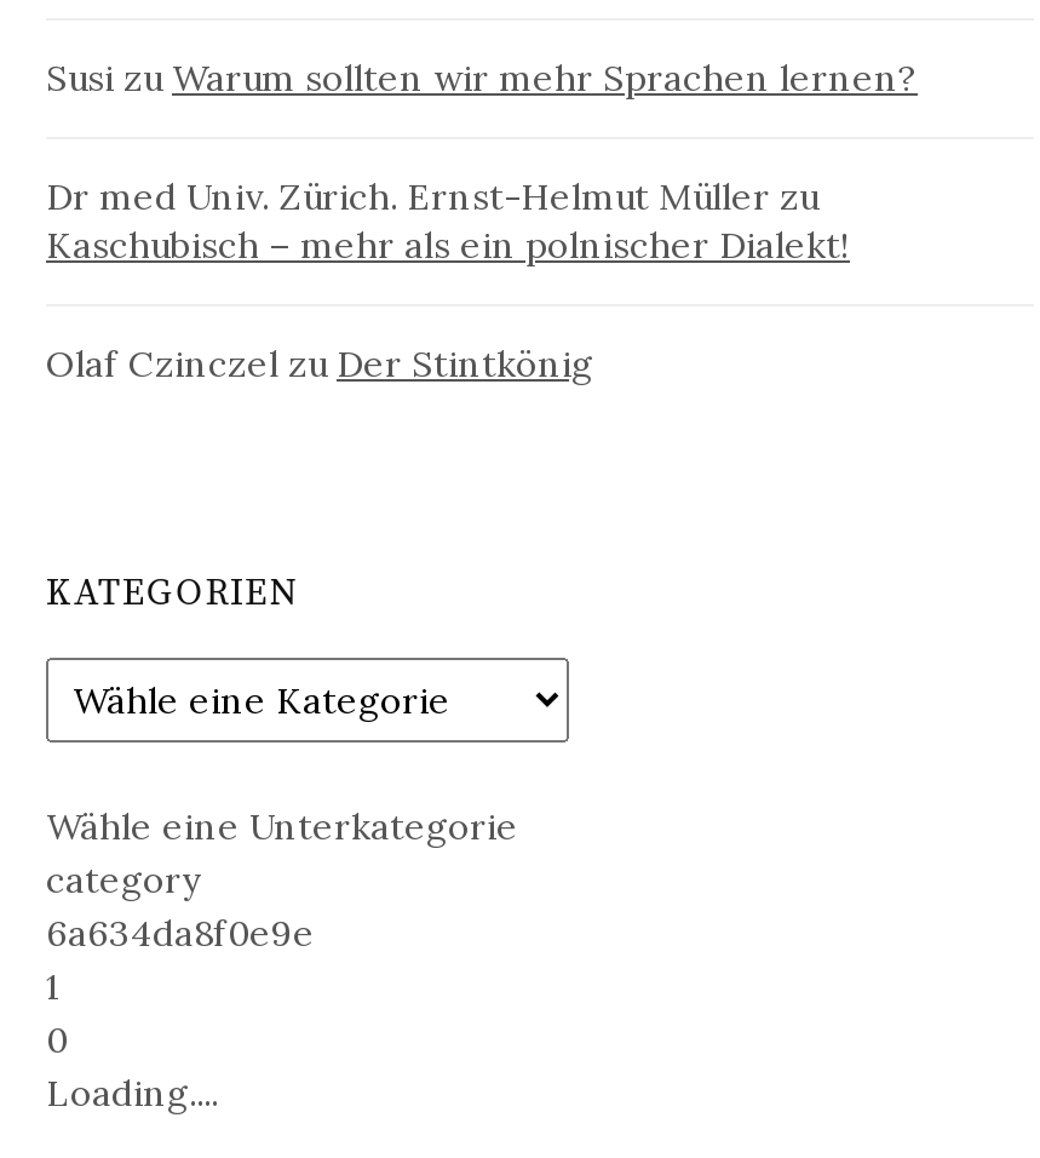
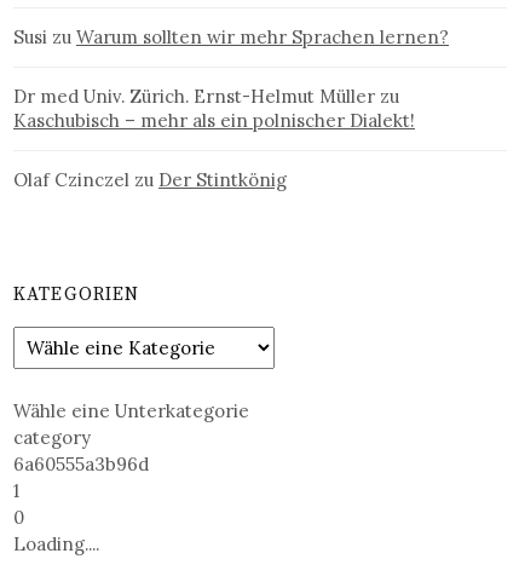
- 6a634da8f0e9e
+ 6a60555a3b96d
